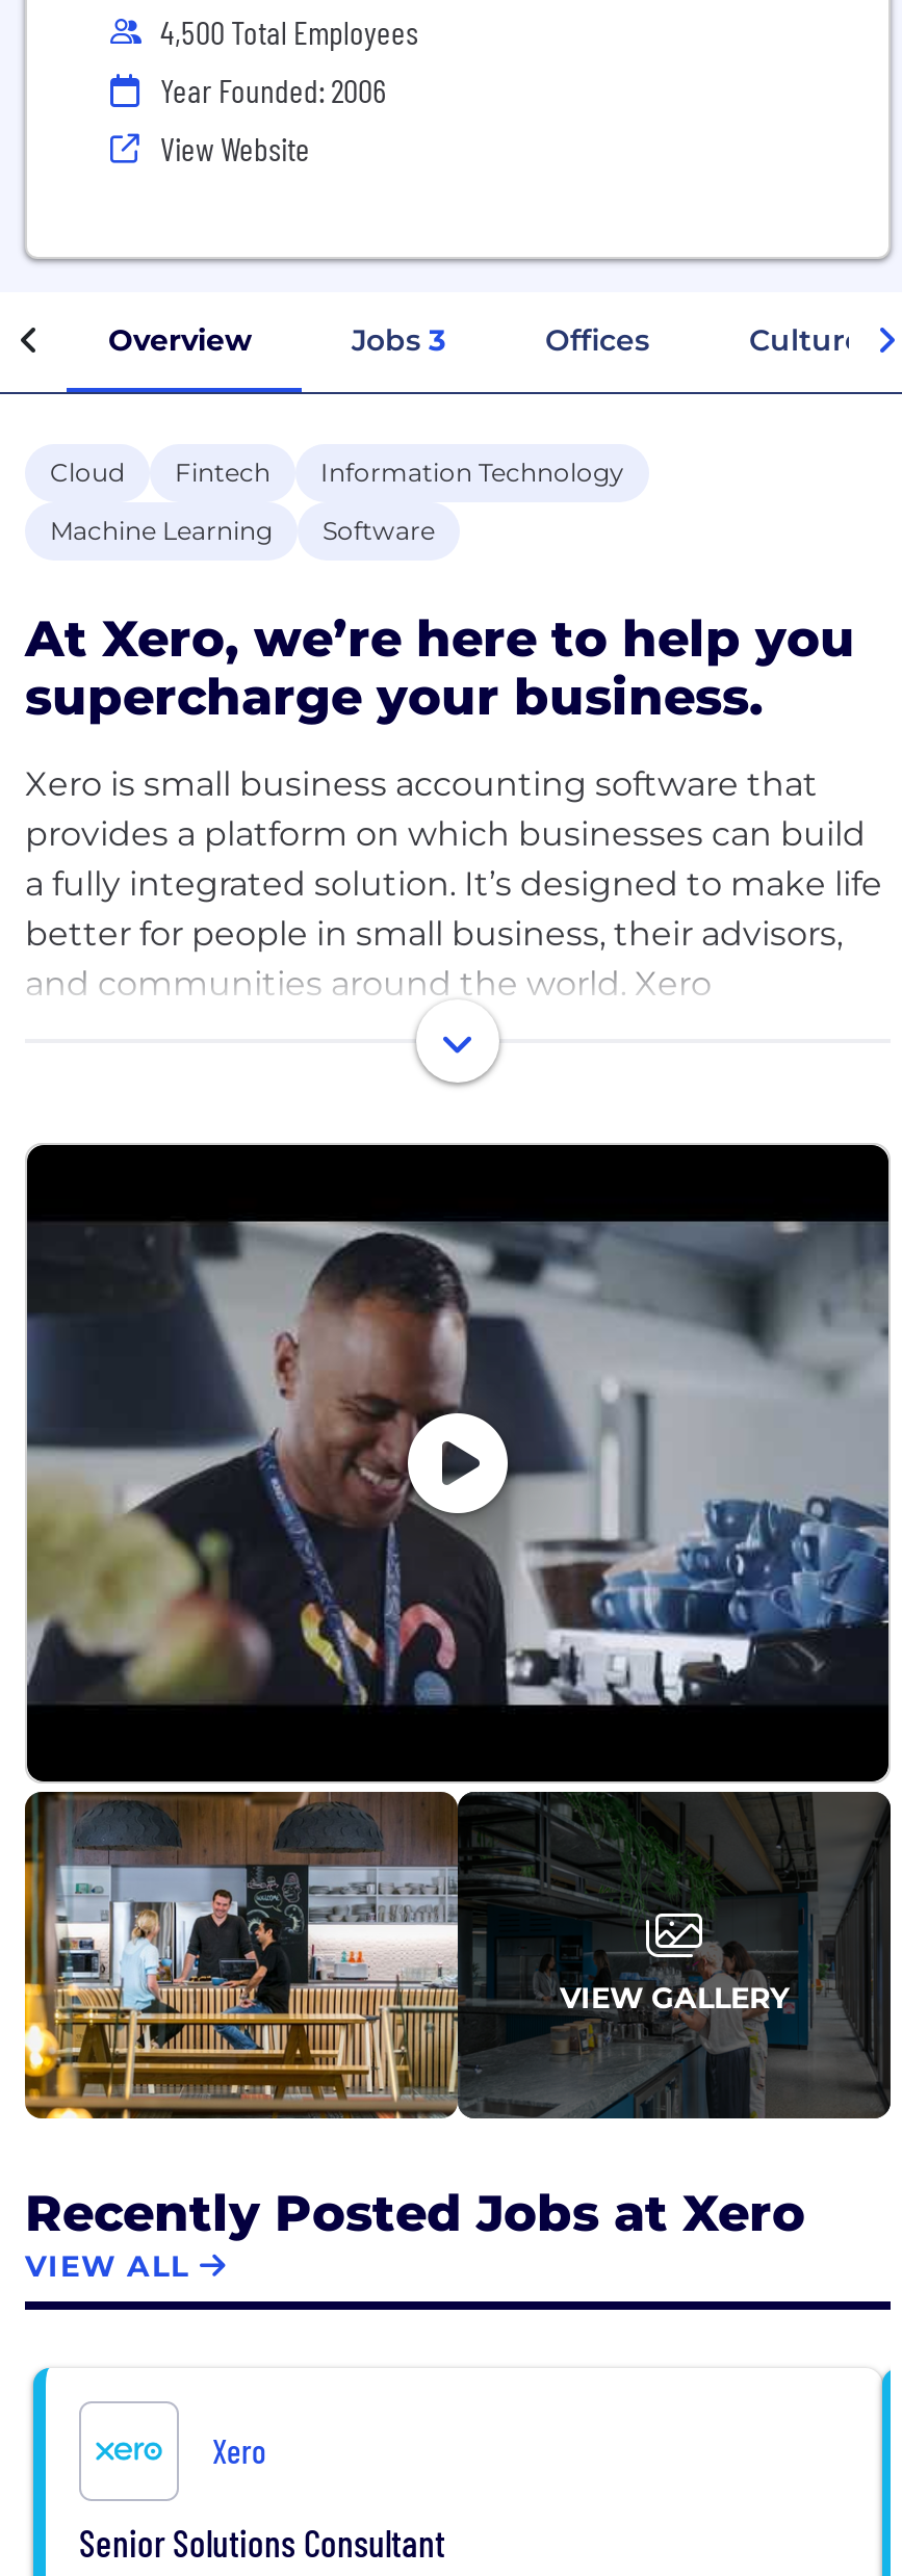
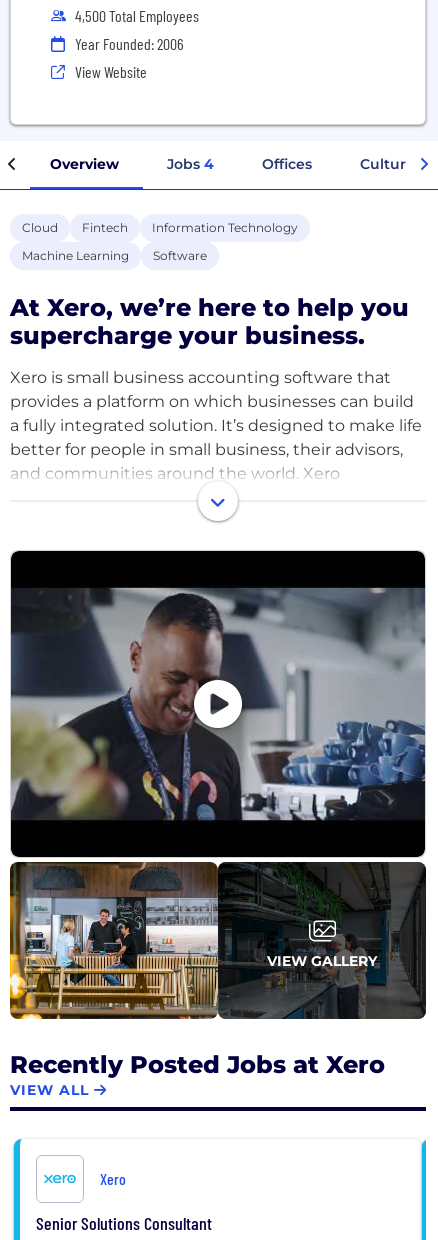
- Jobs 3
+ Jobs 4
